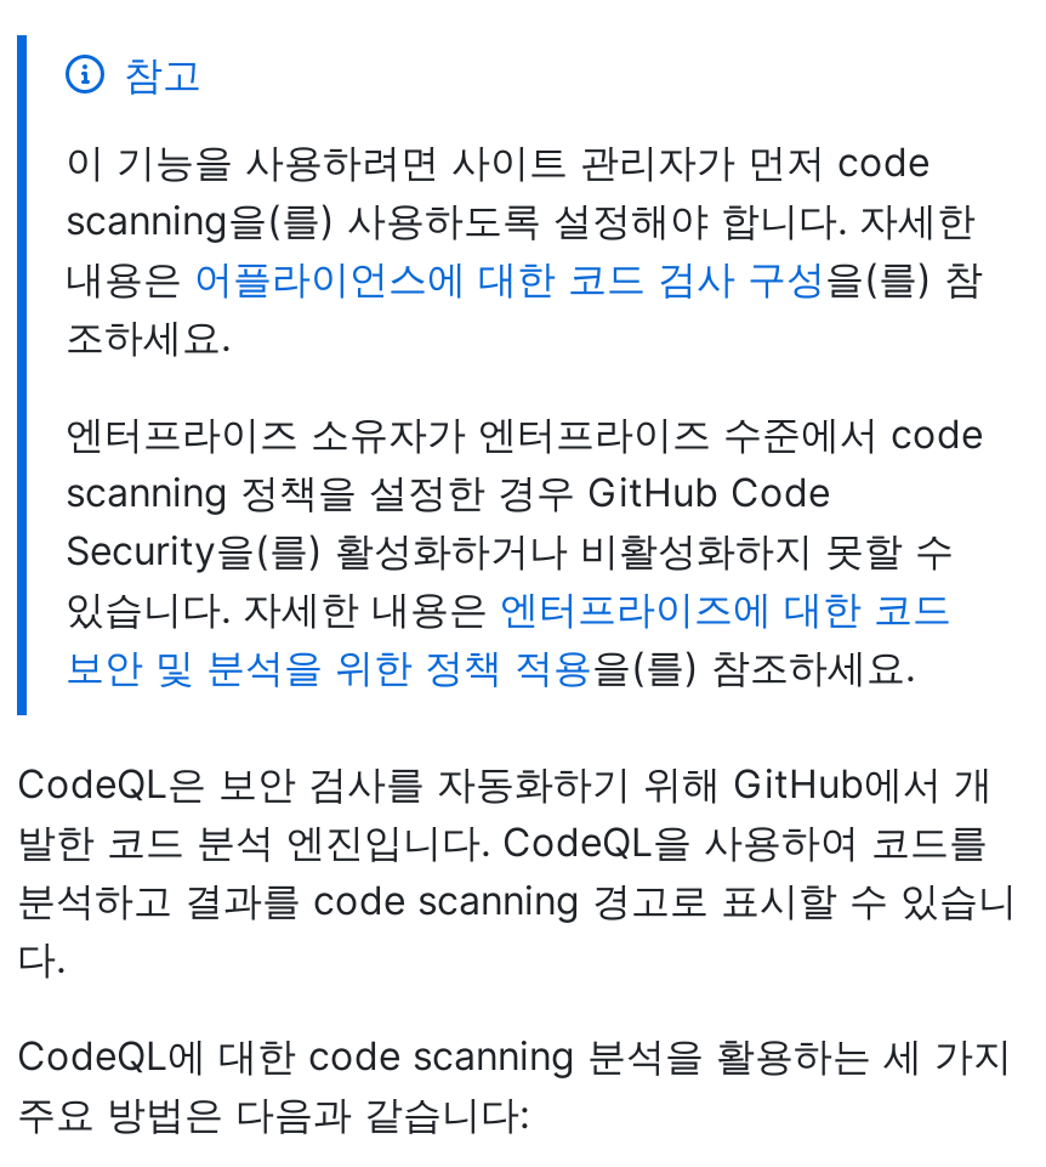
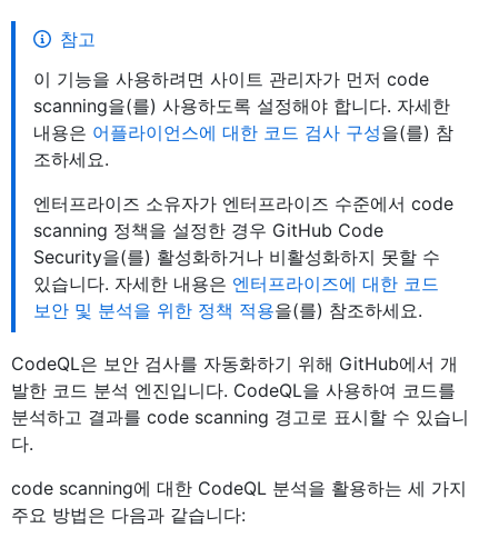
- CodeQL에 대한 code scanning 분석을 활용하는 세 가지
+ code scanning에 대한 CodeQL 분석을 활용하는 세 가지
